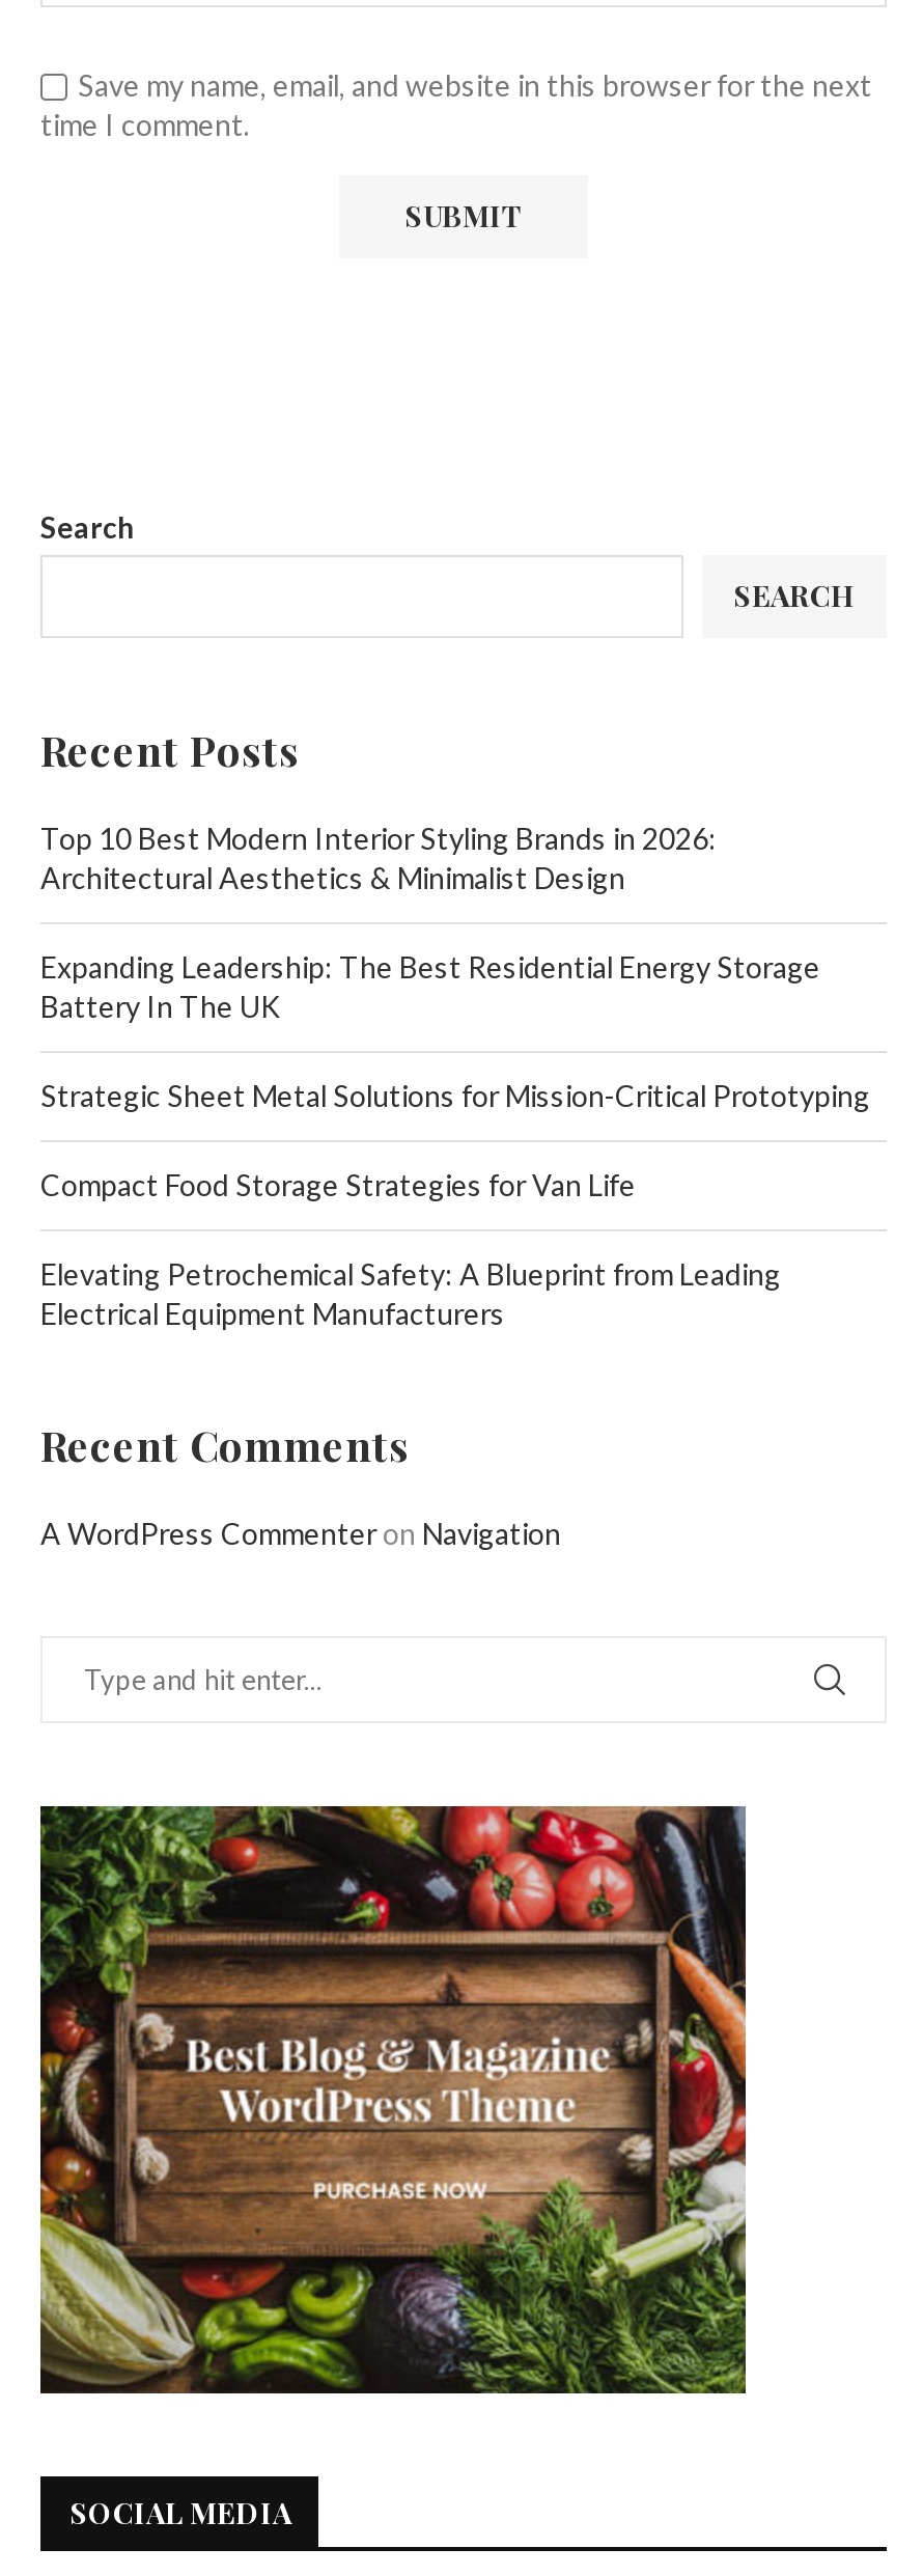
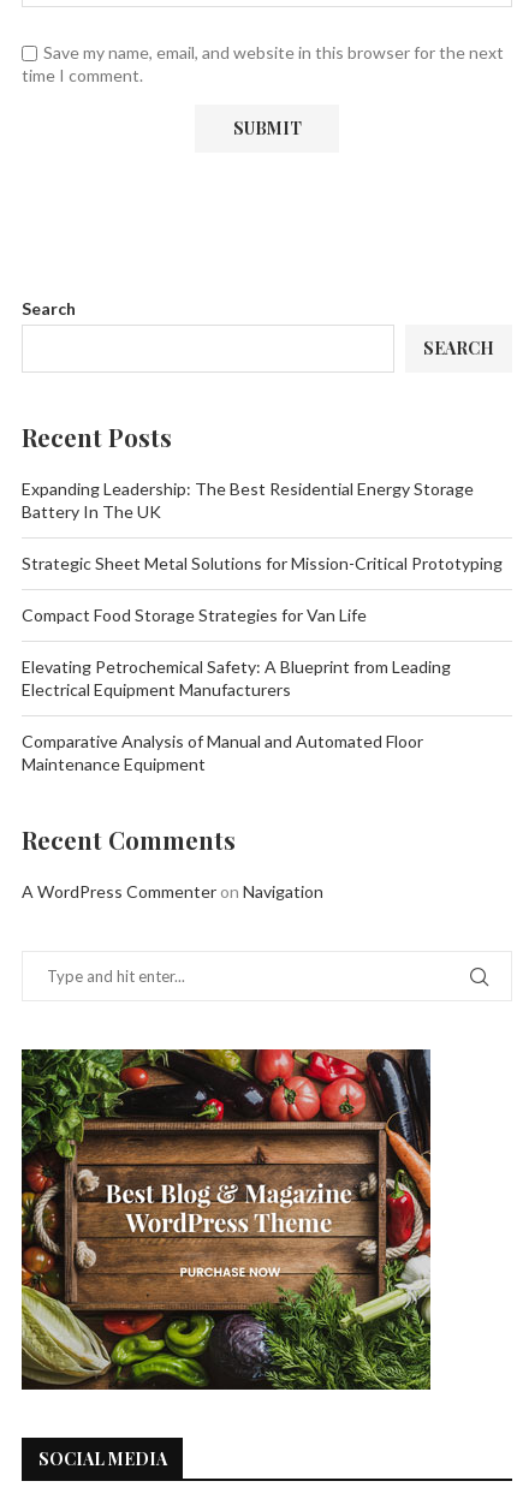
- Top 10 Best Modern Interior Styling Brands in 2026:
- Architectural Aesthetics & Minimalist Design

moved up: Expanding Leadership: The Best Residential Energy Storage | Battery In The UK | Strategic Sheet Metal Solutions for Mission-Critical Prototyping | Compact Food Storage Strategies for Van Life | Elevating Petrochemical Safety: A Blueprint from Leading | Electrical Equipment Manufacturers

+ Comparative Analysis of Manual and Automated Floor
+ Maintenance Equipment
